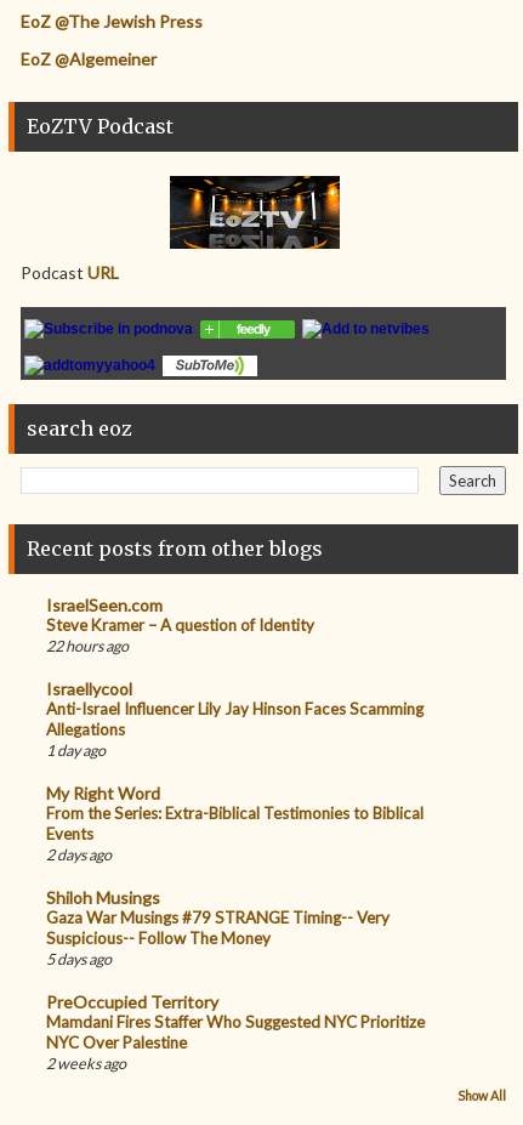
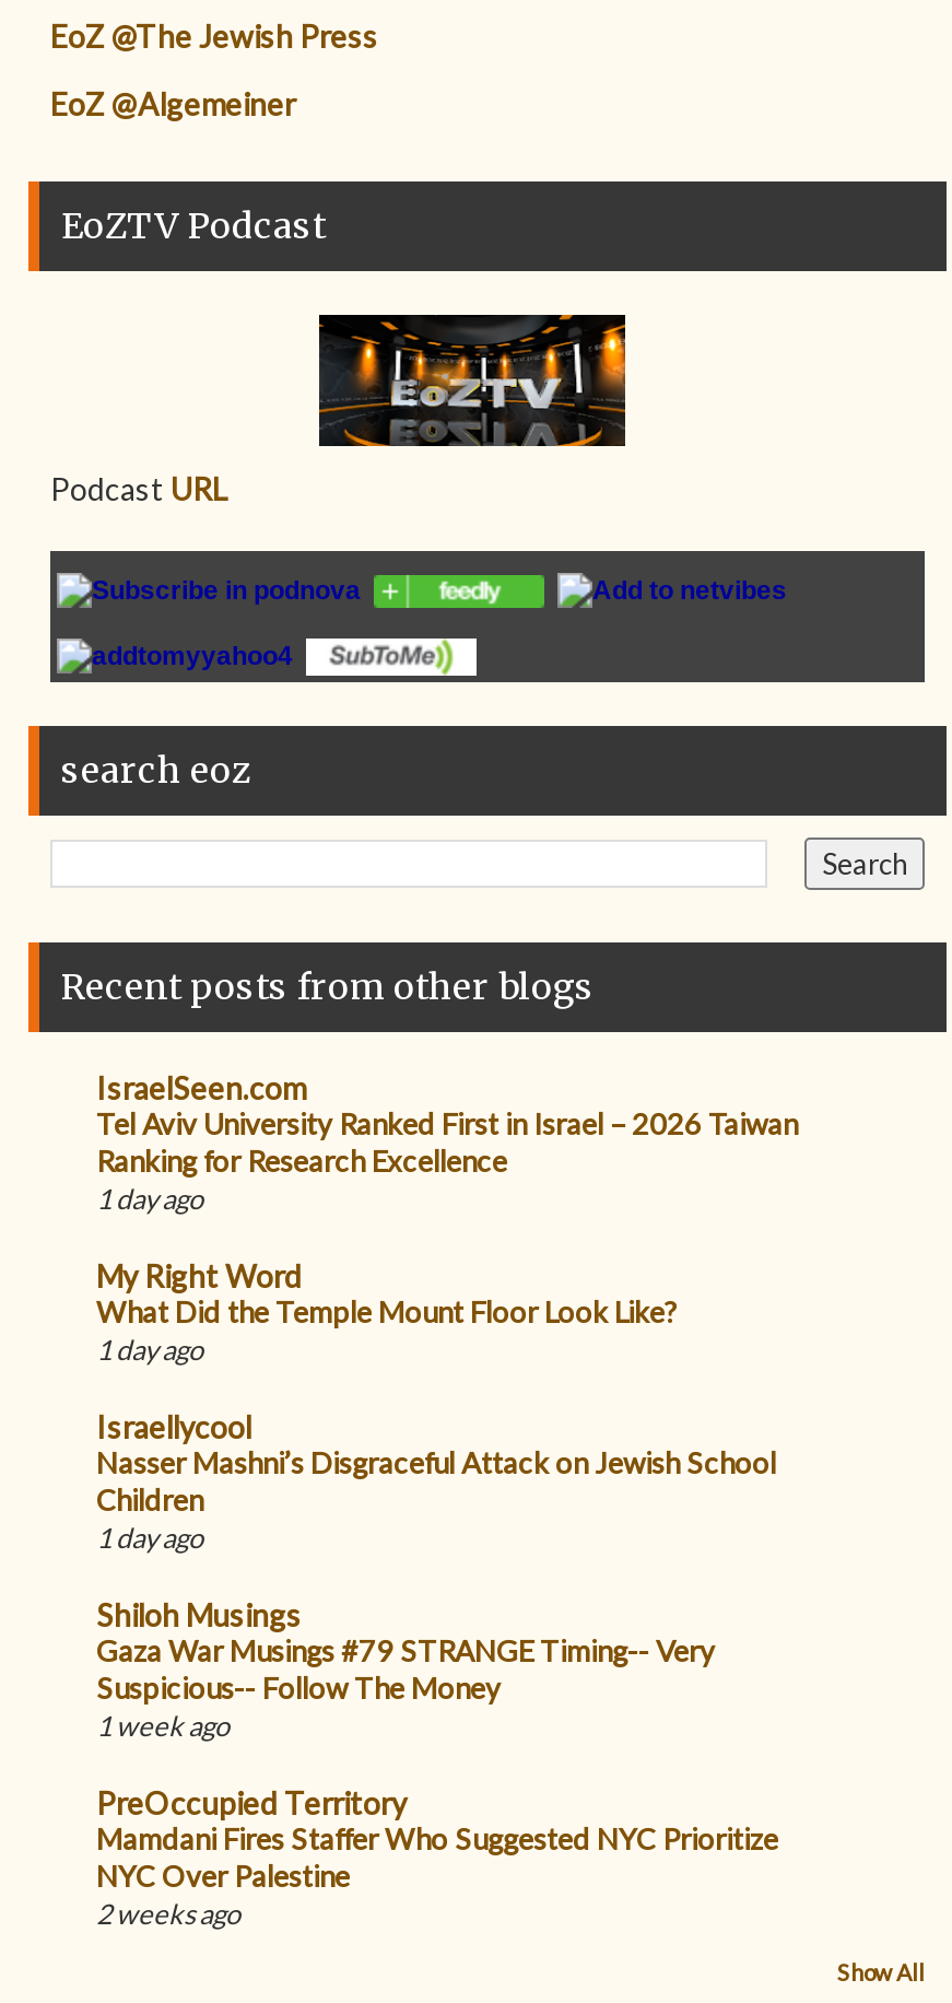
- Steve Kramer – A question of Identity
- 22 hours ago
- Anti-Israel Influencer Lily Jay Hinson Faces Scamming
- Allegations
+ Tel Aviv University Ranked First in Israel – 2026 Taiwan
+ Ranking for Research Excellence

moved down: Israellycool

moved up: 1 day ago | My Right Word

- From the Series: Extra-Biblical Testimonies to Biblical
- Events
- 2 days ago
+ What Did the Temple Mount Floor Look Like?
+ 1 day ago
+ Nasser Mashni’s Disgraceful Attack on Jewish School
+ Children
+ 1 day ago

- 5 days ago
+ 1 week ago
